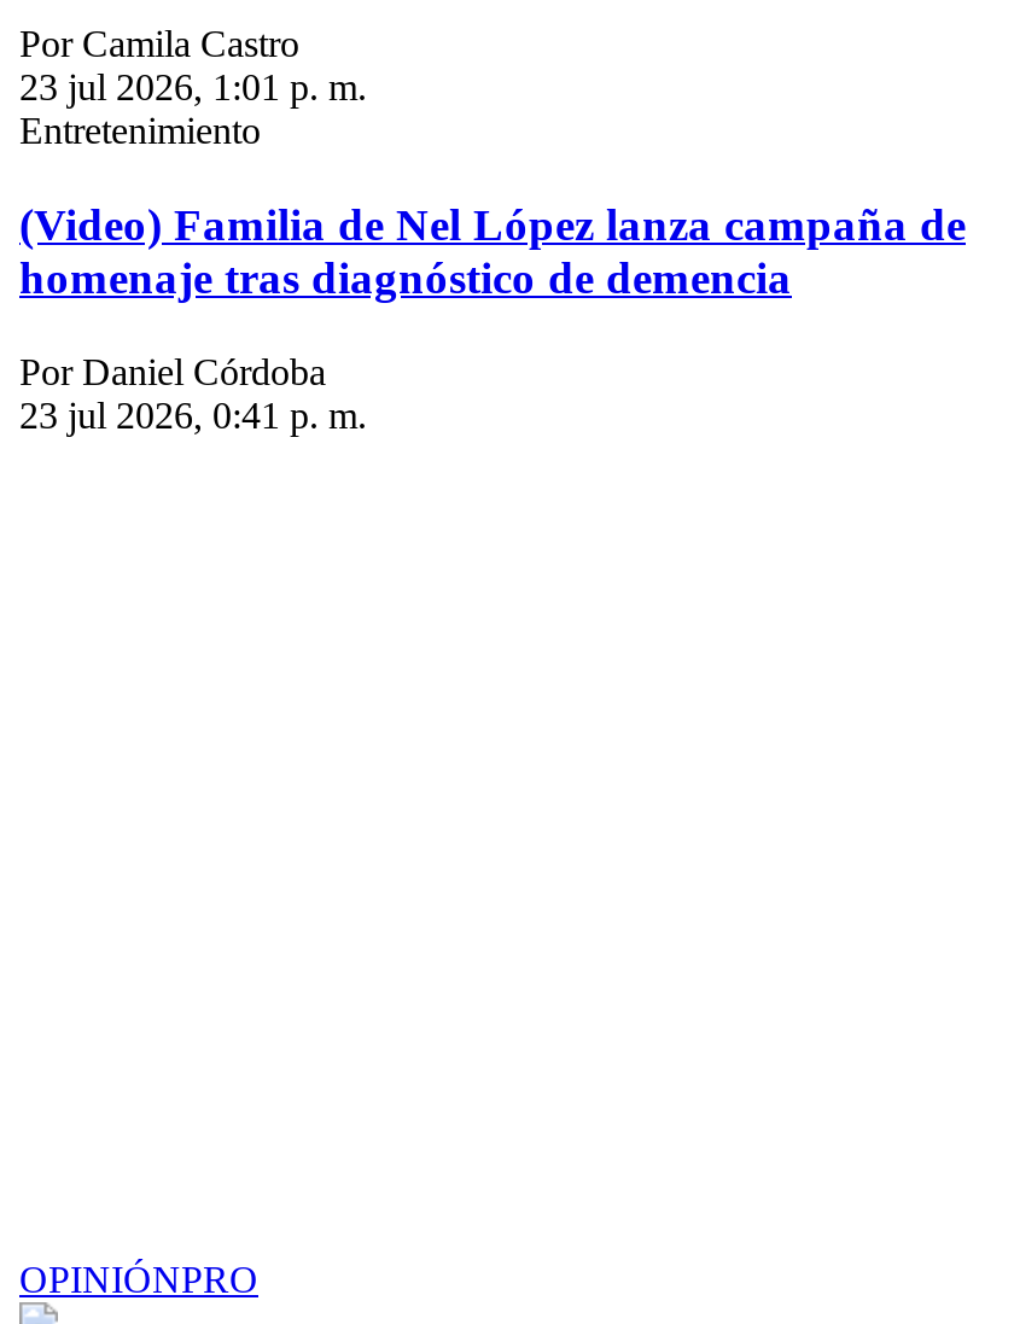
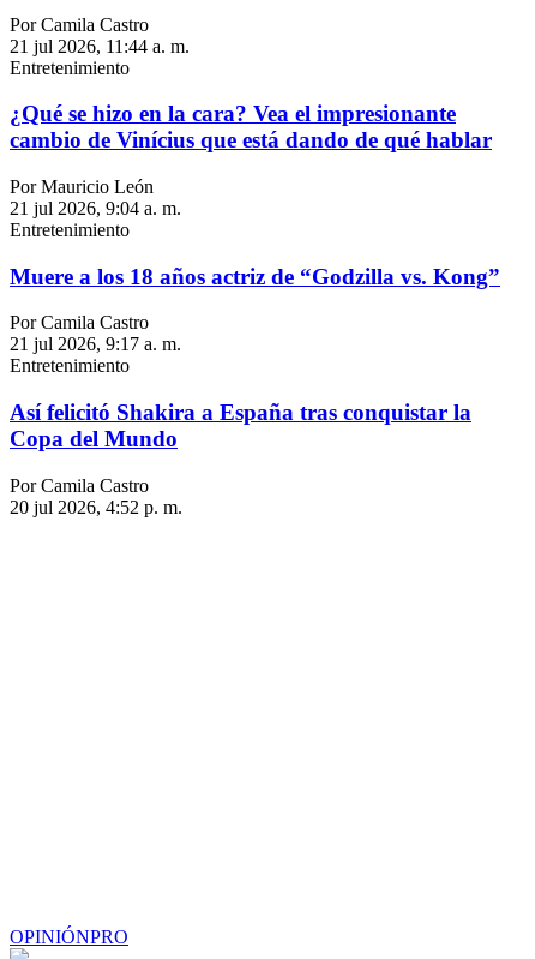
- 23 jul 2026, 1:01 p. m.
+ 21 jul 2026, 11:44 a. m.

- (Video) Familia de Nel López lanza campaña de
- homenaje tras diagnóstico de demencia
- Por Daniel Córdoba
- 23 jul 2026, 0:41 p. m.
+ ¿Qué se hizo en la cara? Vea el impresionante
+ cambio de Vinícius que está dando de qué hablar
+ Por Mauricio León
+ 21 jul 2026, 9:04 a. m.
+ Entretenimiento
+ Muere a los 18 años actriz de “Godzilla vs. Kong”
+ Por Camila Castro
+ 21 jul 2026, 9:17 a. m.
+ Entretenimiento
+ Así felicitó Shakira a España tras conquistar la
+ Copa del Mundo
+ Por Camila Castro
+ 20 jul 2026, 4:52 p. m.
